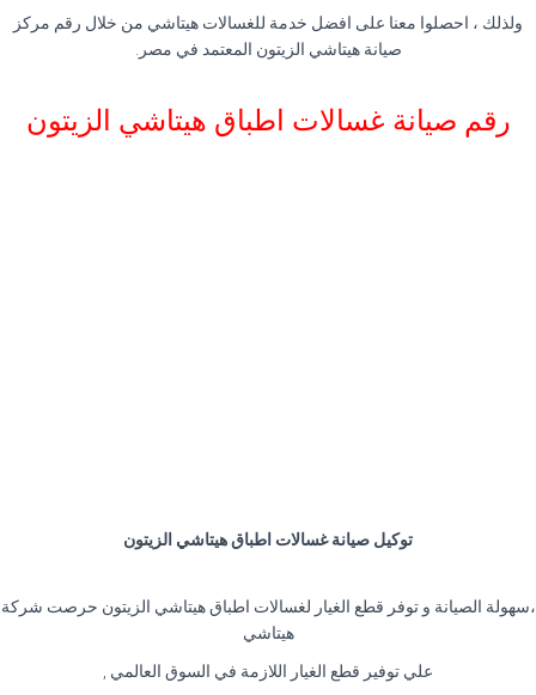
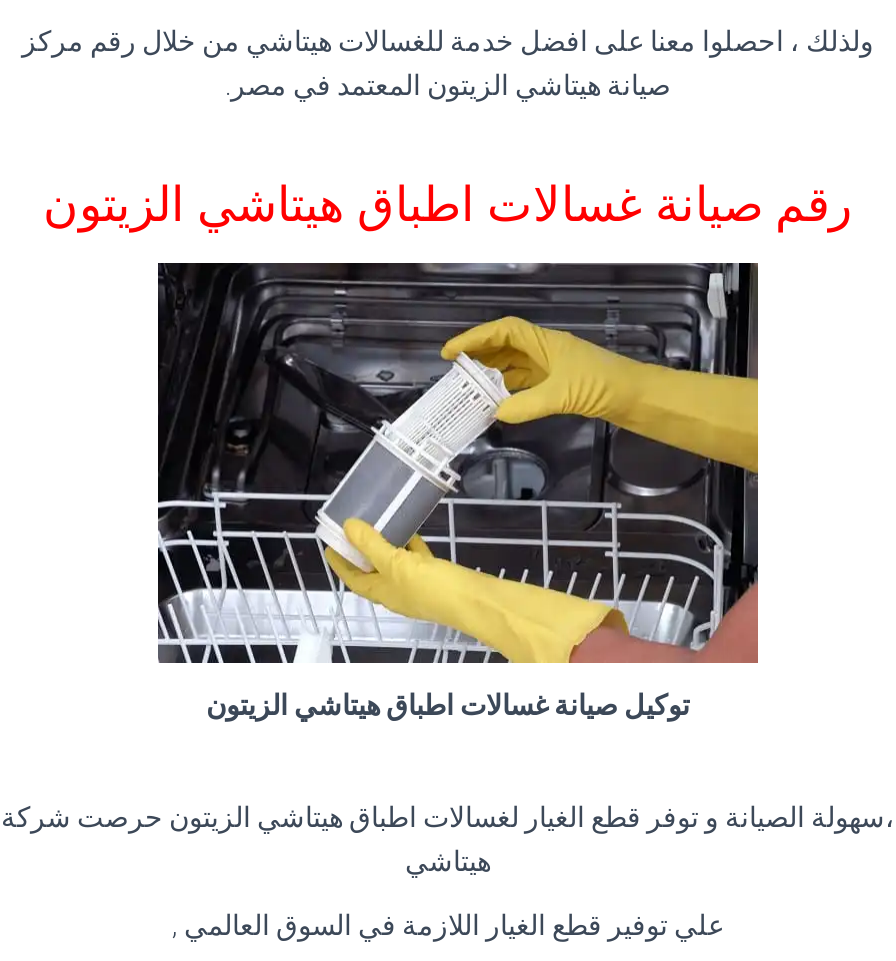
+ [image]
